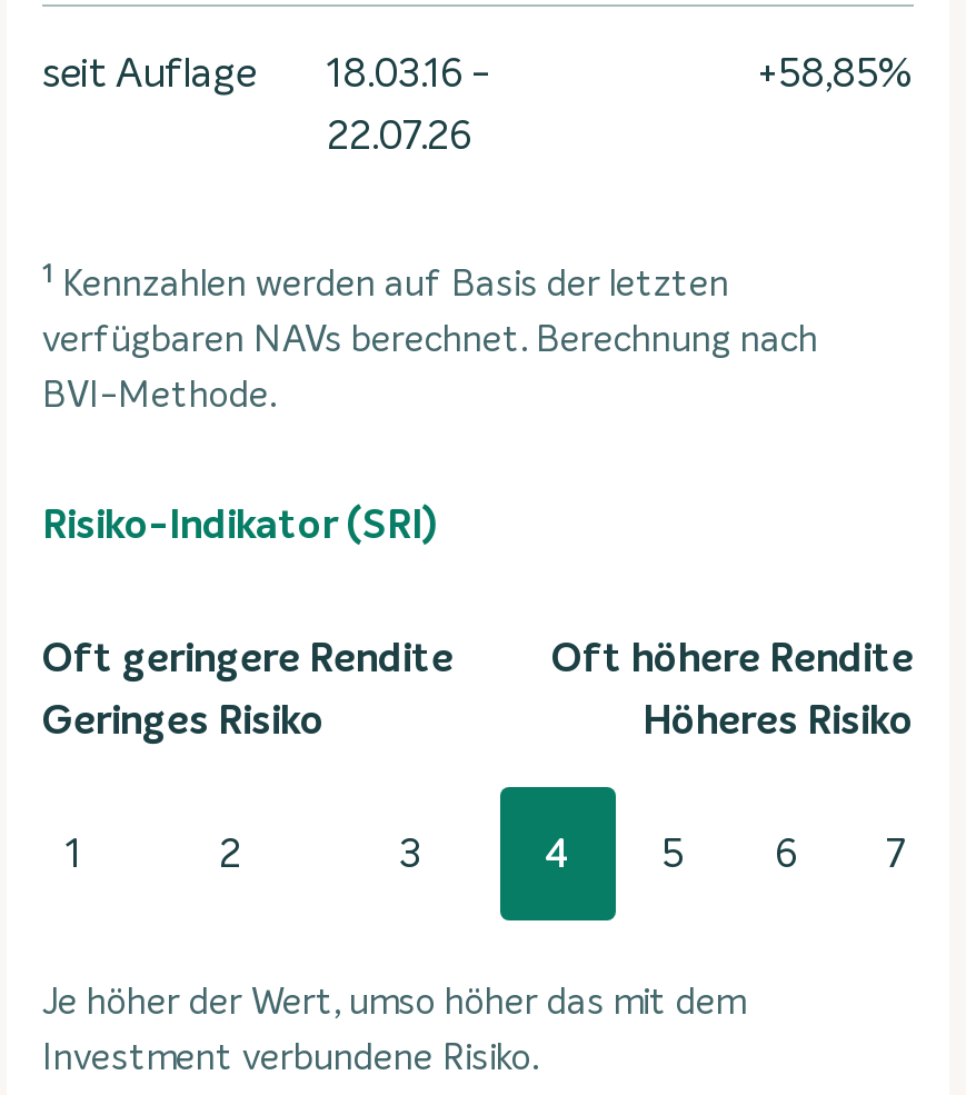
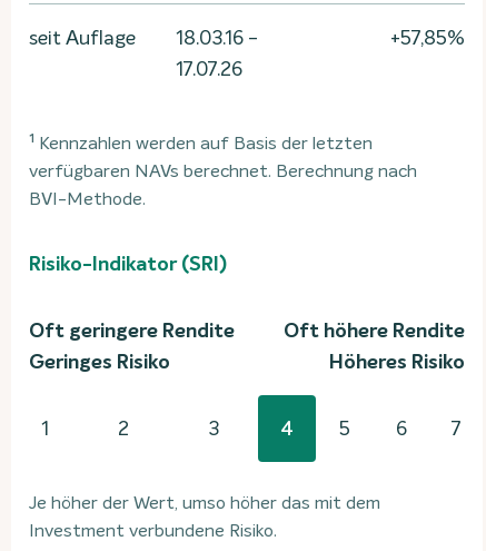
- +58,85%
+ +57,85%

- 22.07.26
+ 17.07.26
